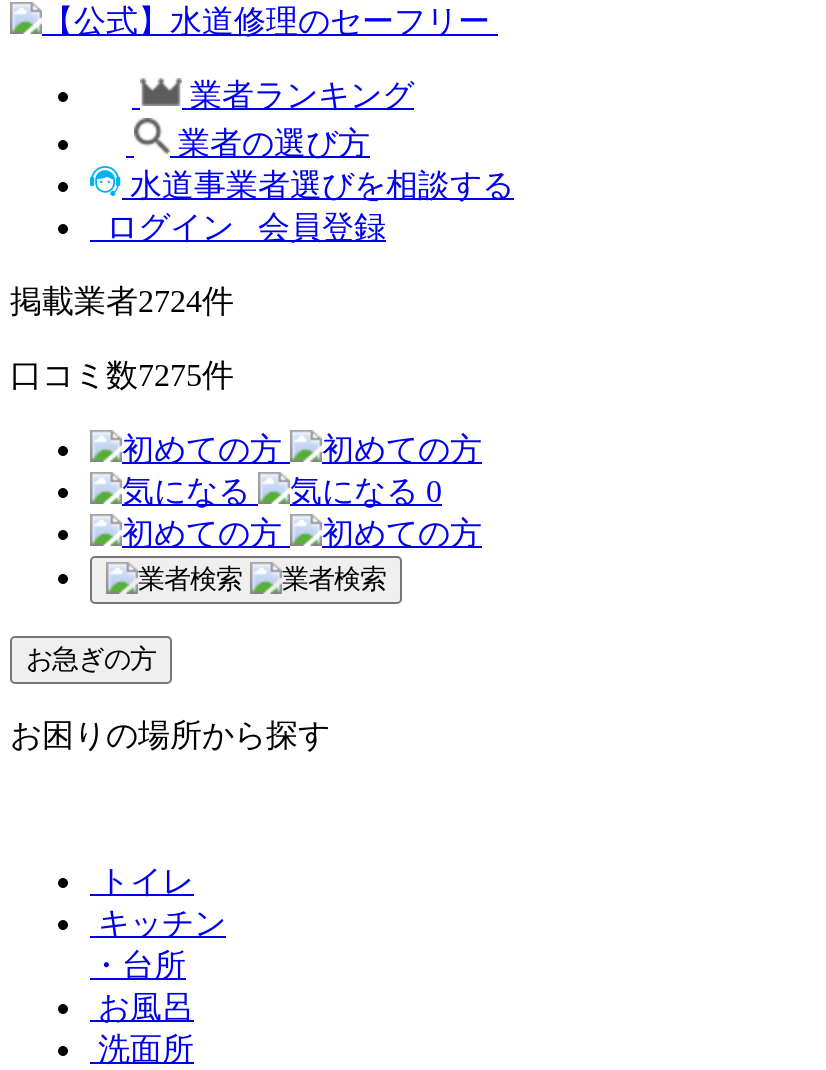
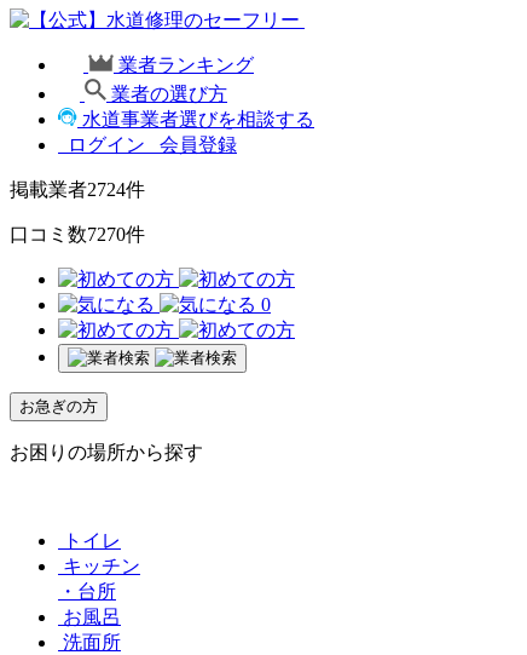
- 口コミ数7275件
+ 口コミ数7270件
